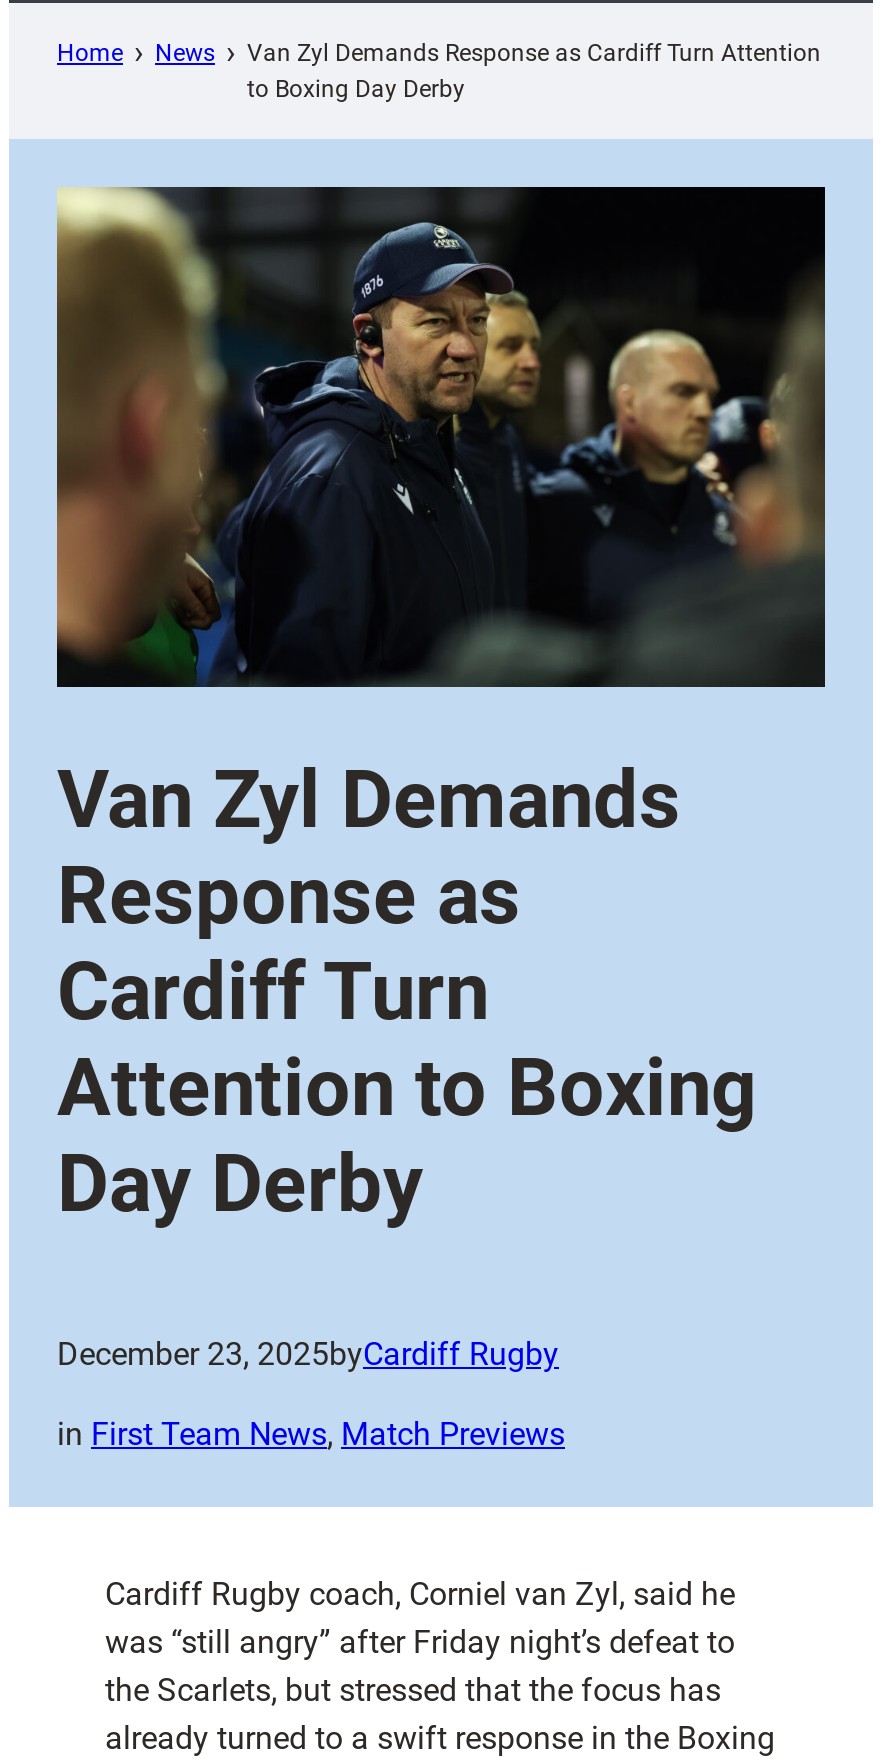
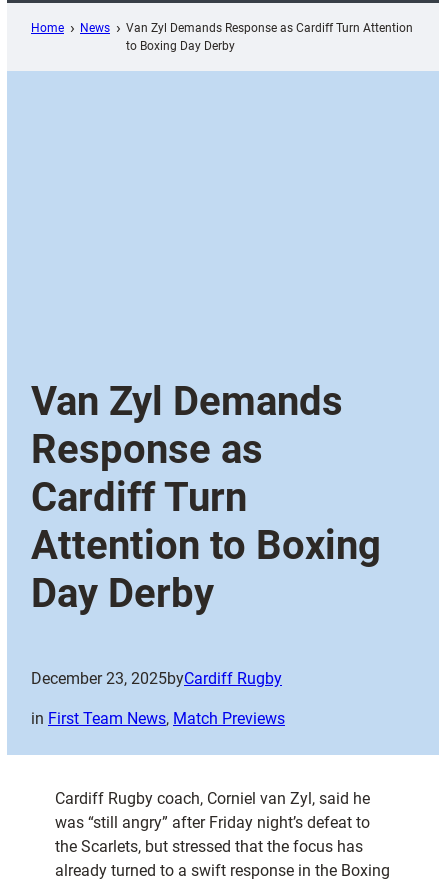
- [image]
